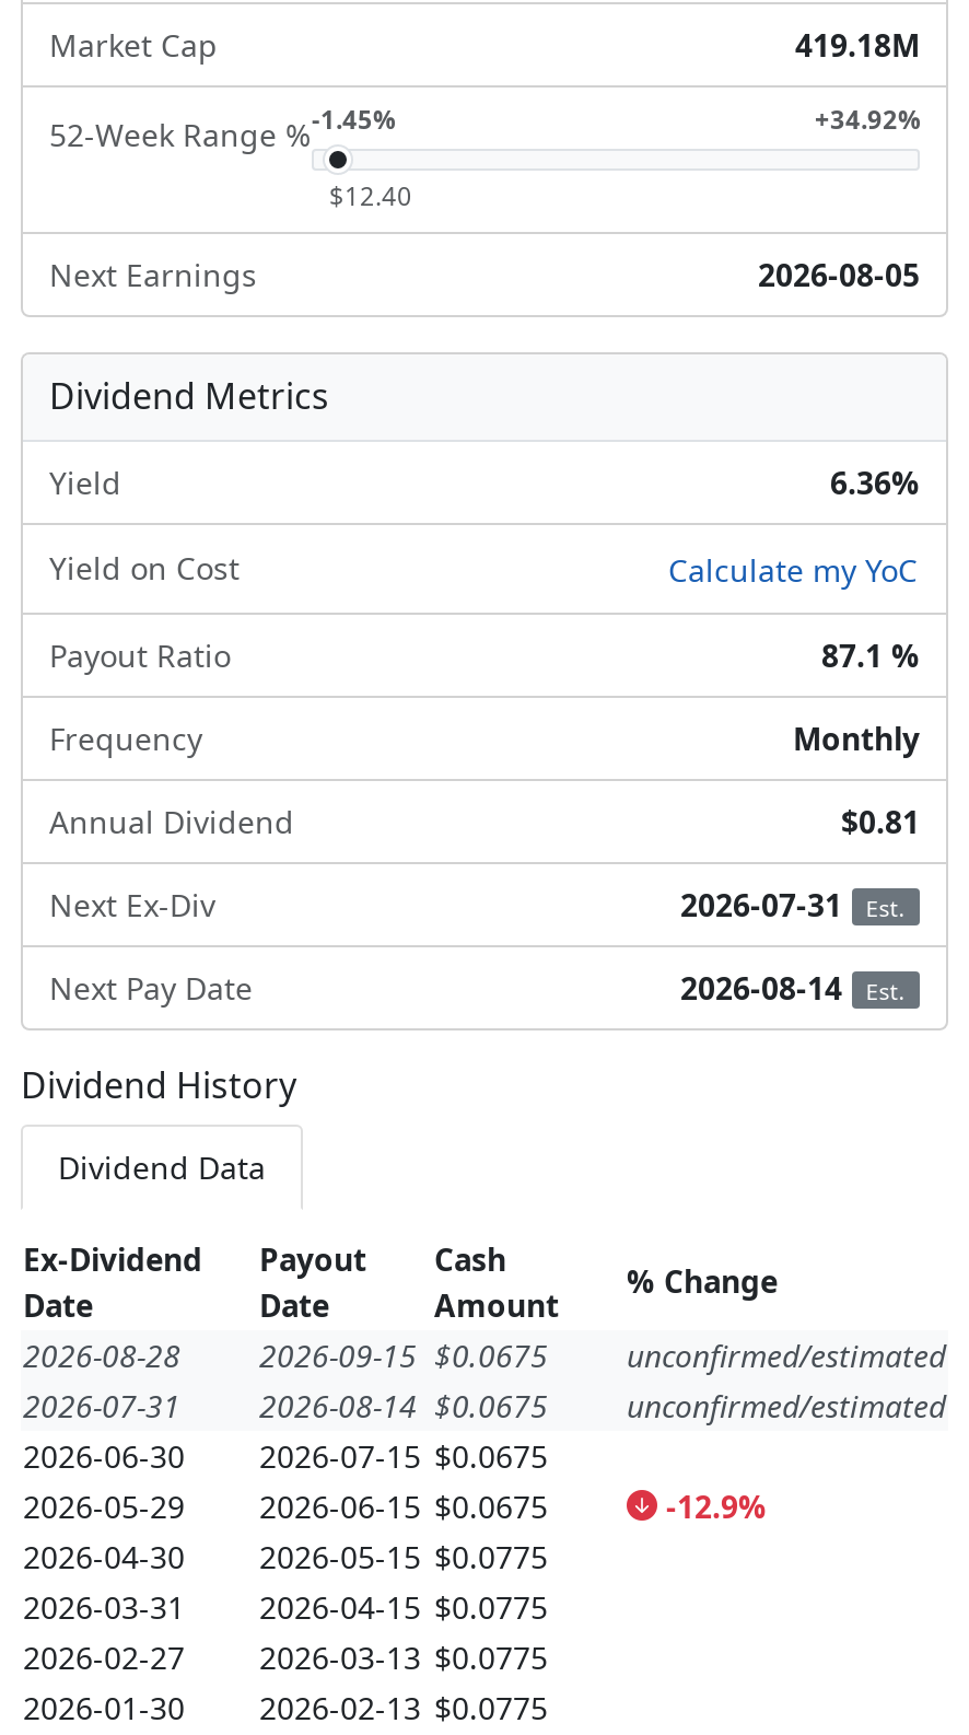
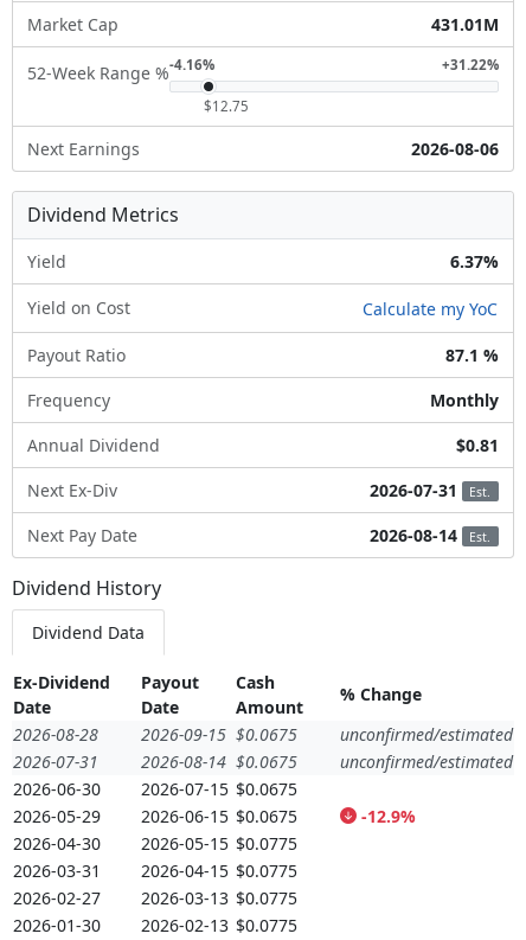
- 419.18M
+ 431.01M

- 52-Week Range %-1.45%
- +34.92%
+ 52-Week Range %-4.16%
+ +31.22%

- $12.40
+ $12.75

- 2026-08-05
+ 2026-08-06

- 6.36%
+ 6.37%
